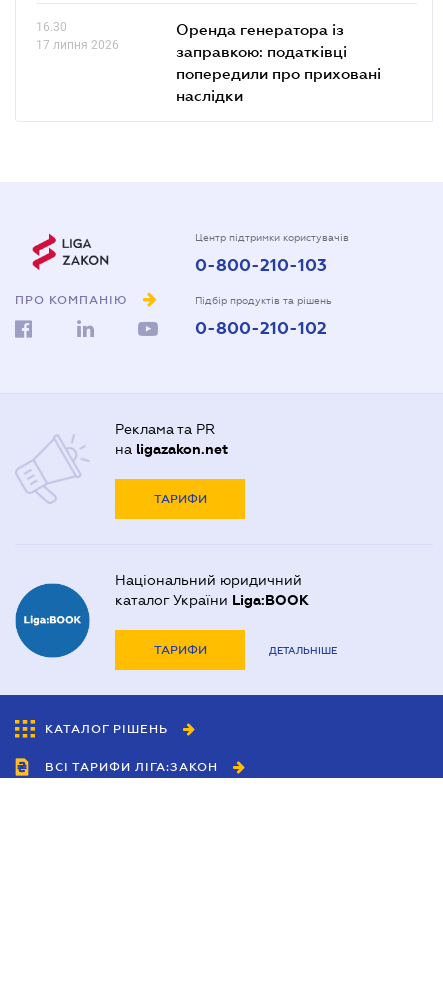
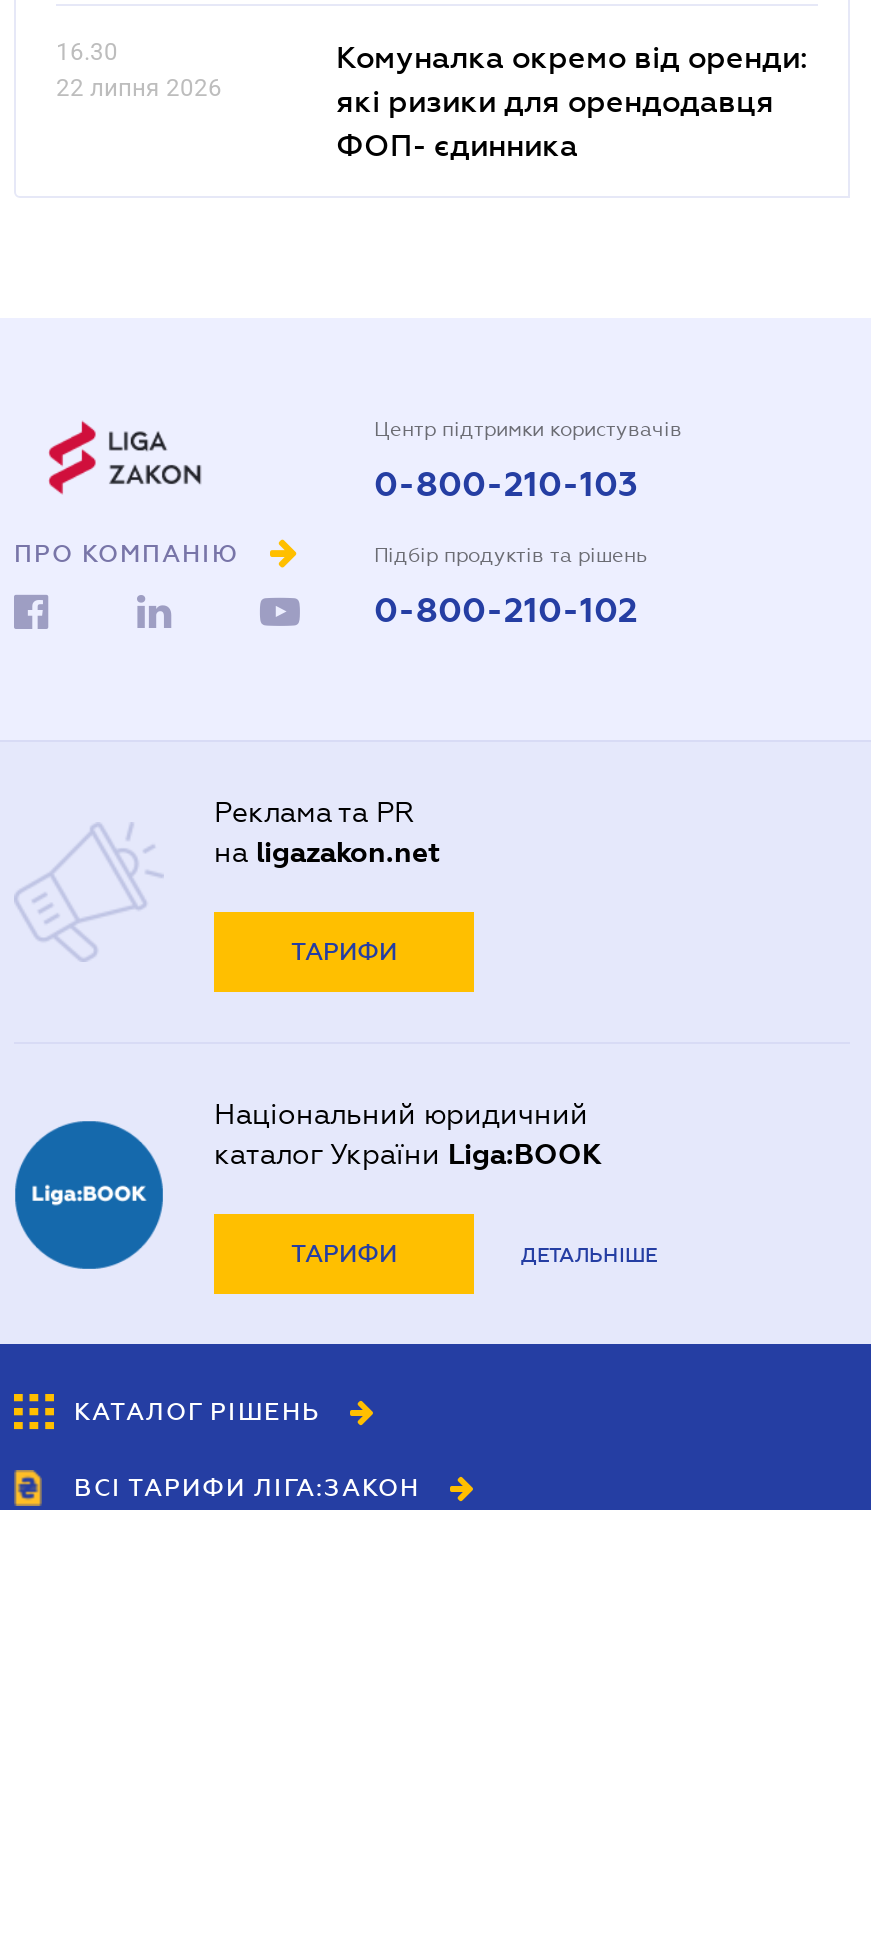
- Оренда генератора із
- заправкою: податківці
- попередили про приховані
- наслідки
+ Комуналка окремо від оренди:
+ які ризики для орендодавця
+ ФОП- єдинника

- 17 липня 2026
+ 22 липня 2026
